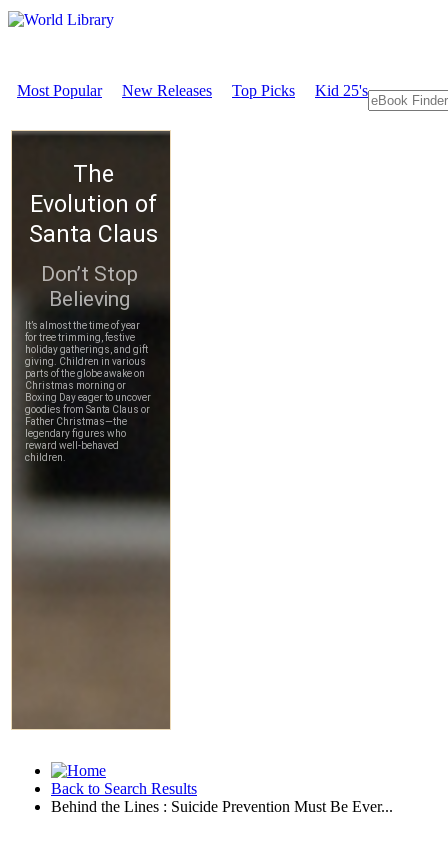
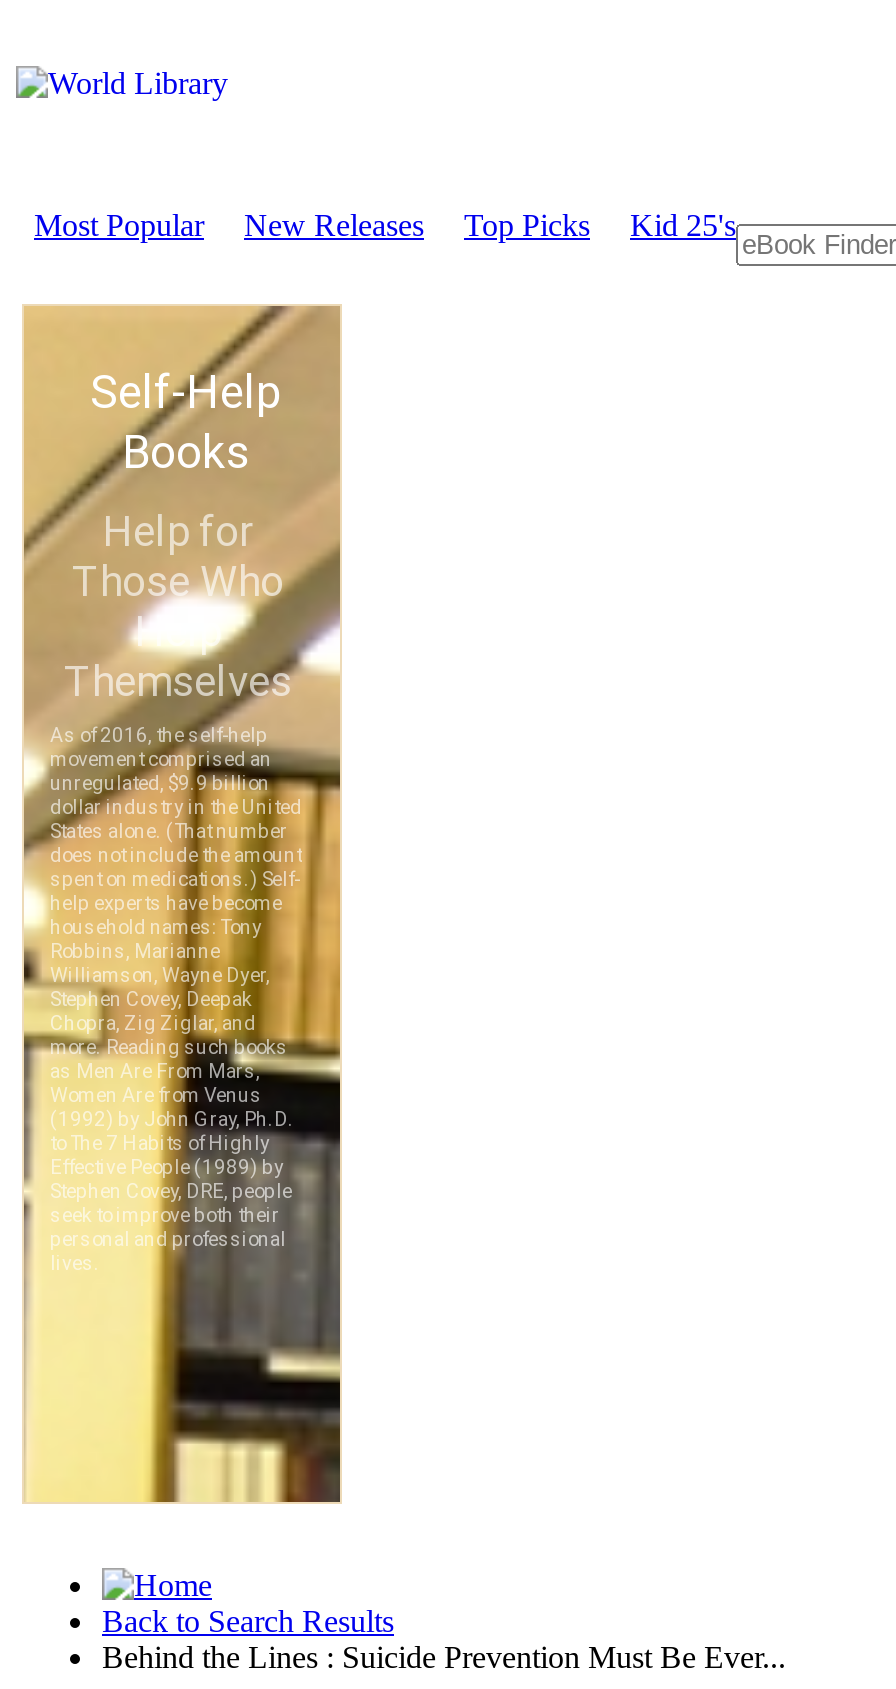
- [image]
+ [image]
